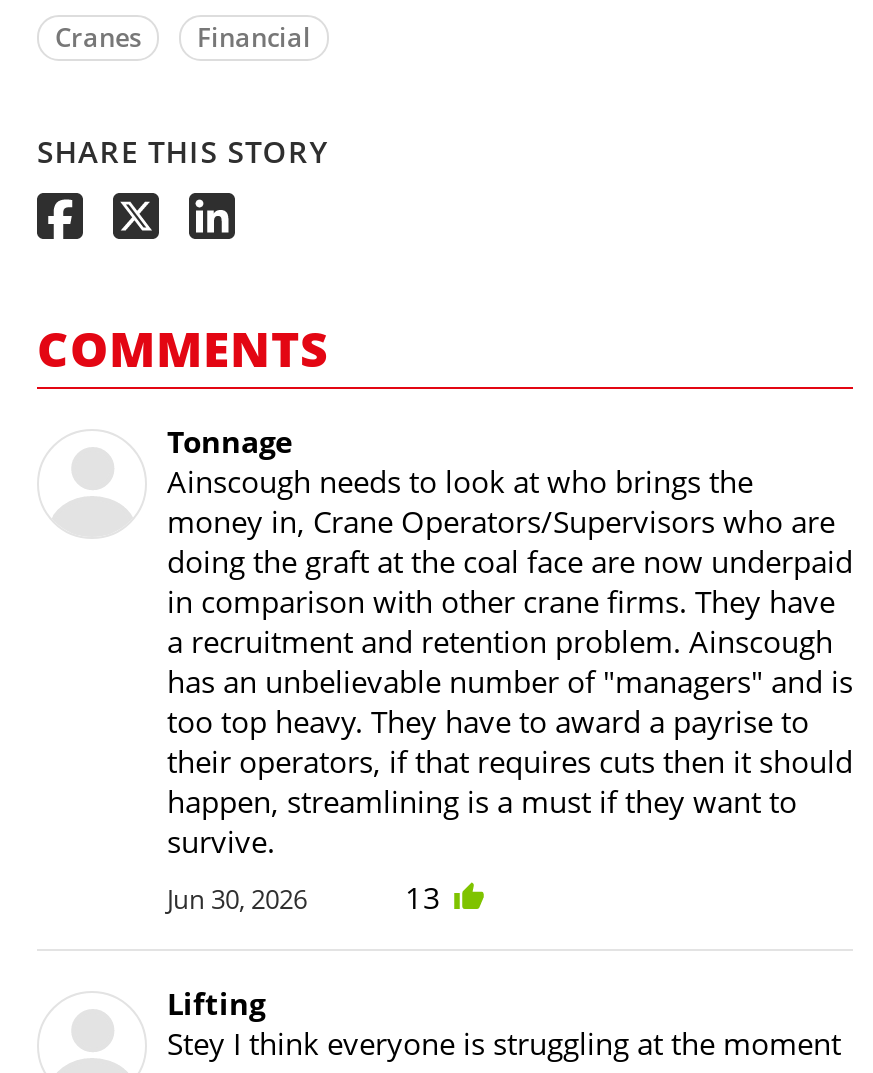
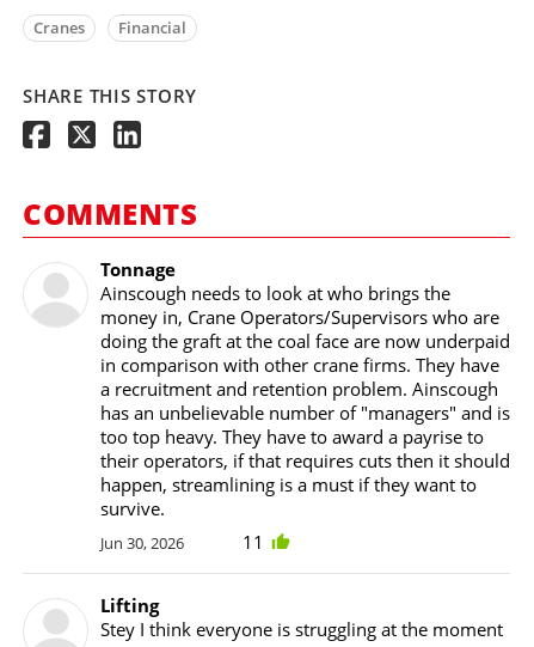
- 13
+ 11
